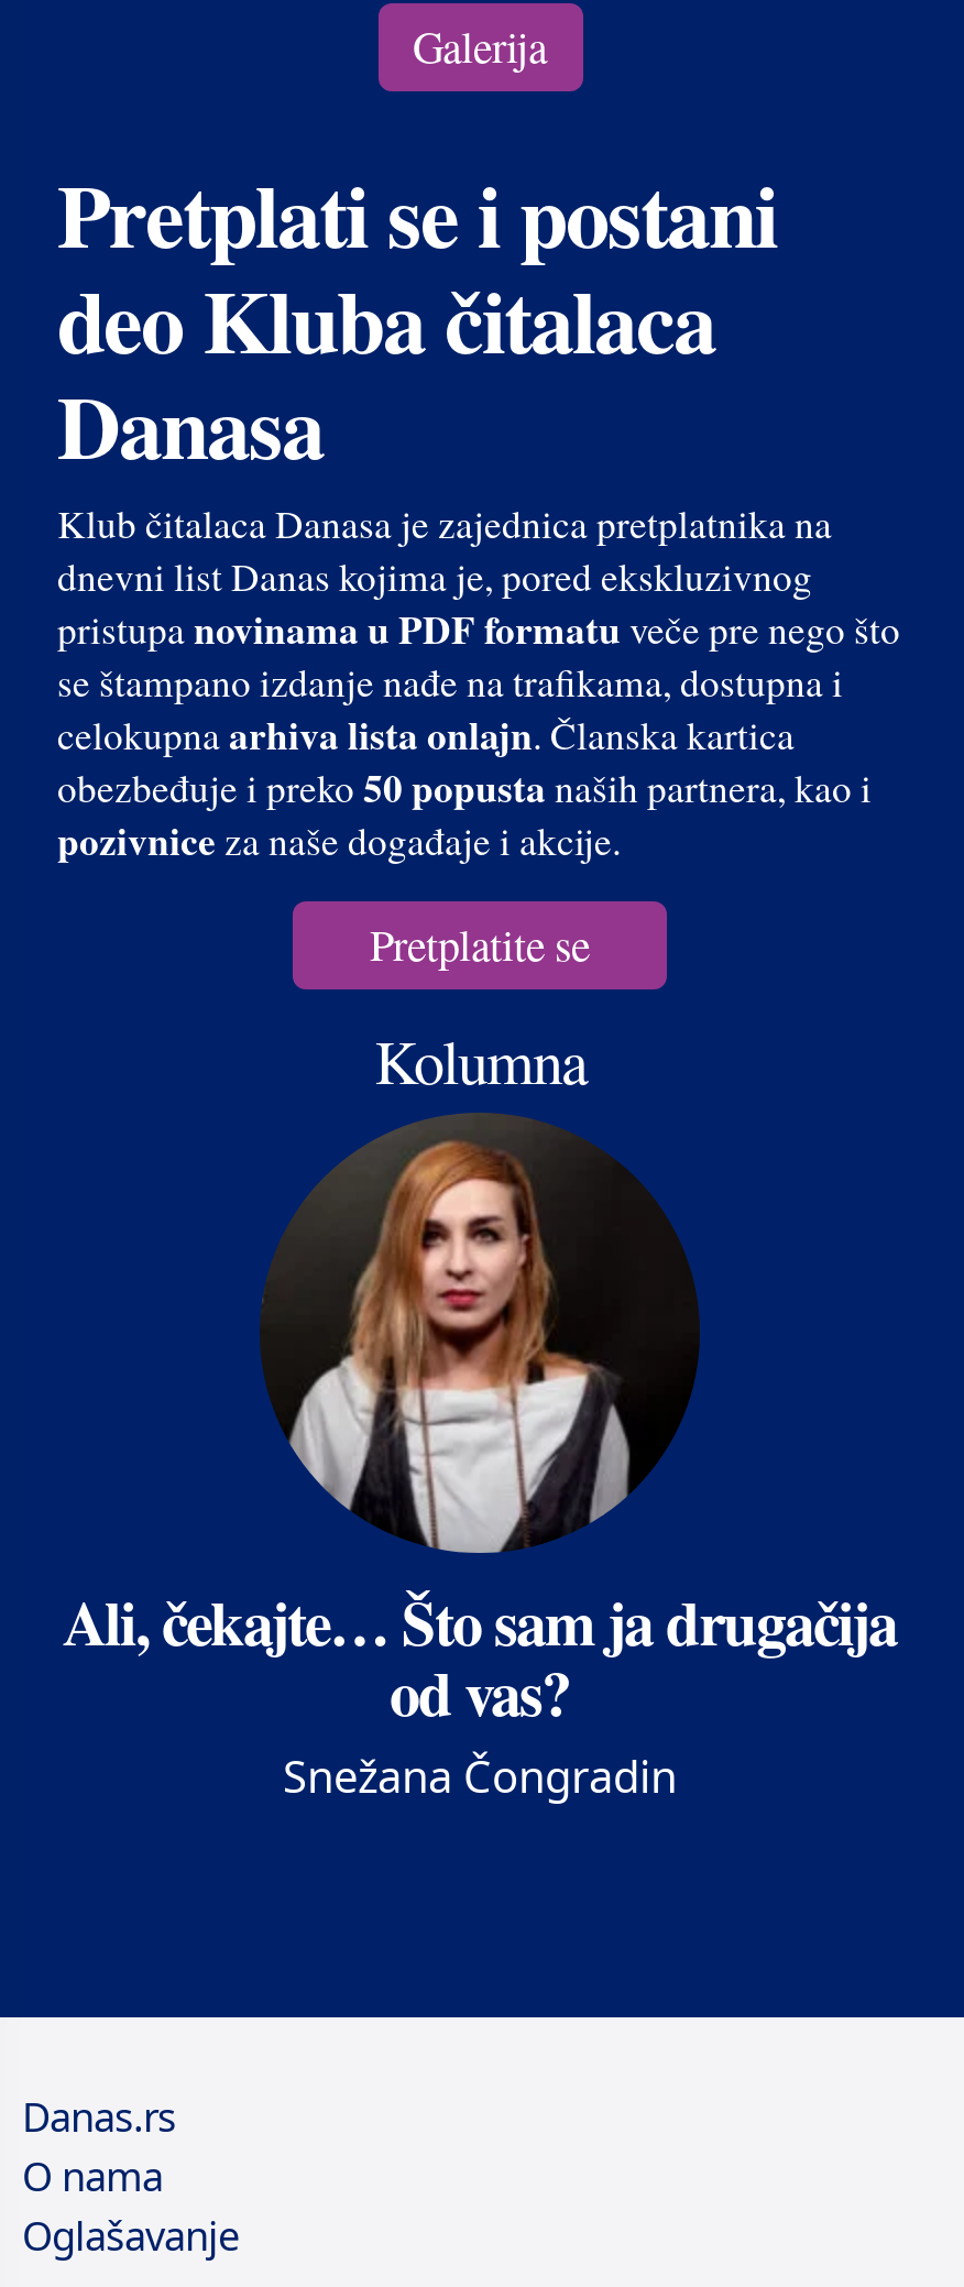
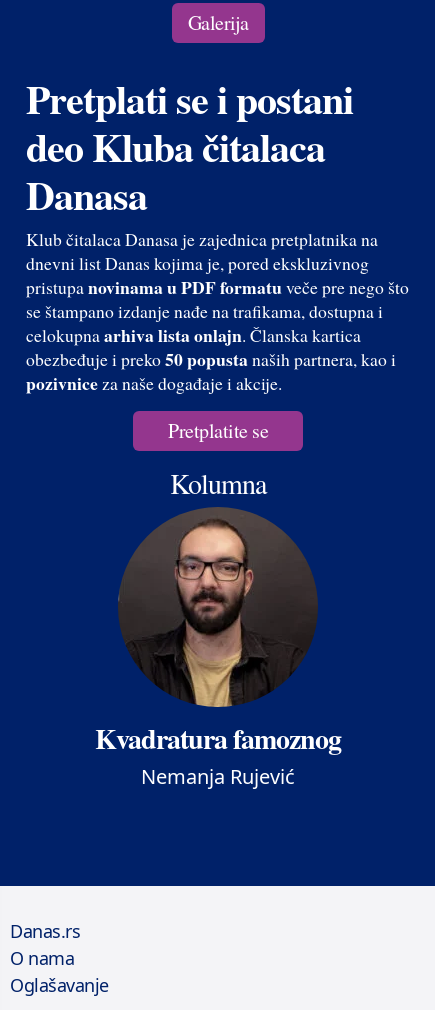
- [image]
- Ali, čekajte… Što sam ja drugačija
- od vas?
- Snežana Čongradin
+ [image]
+ Kvadratura famoznog
+ Nemanja Rujević
